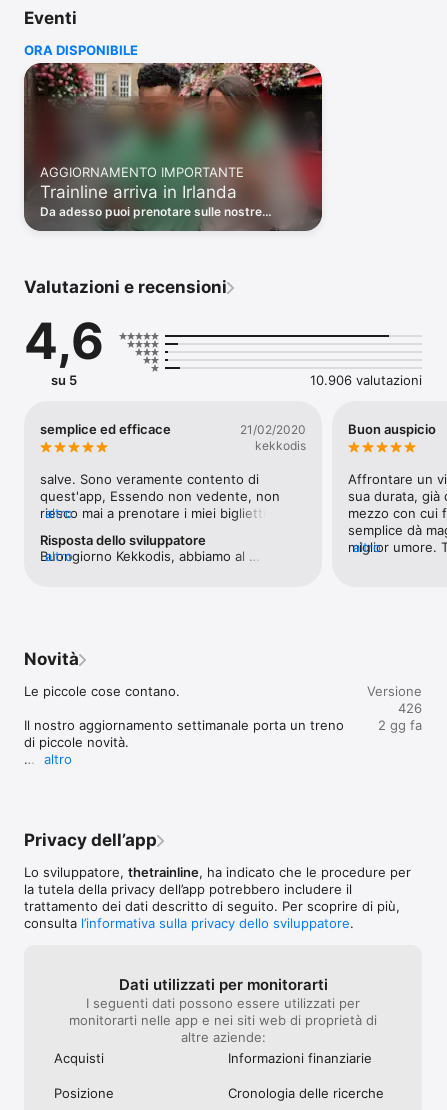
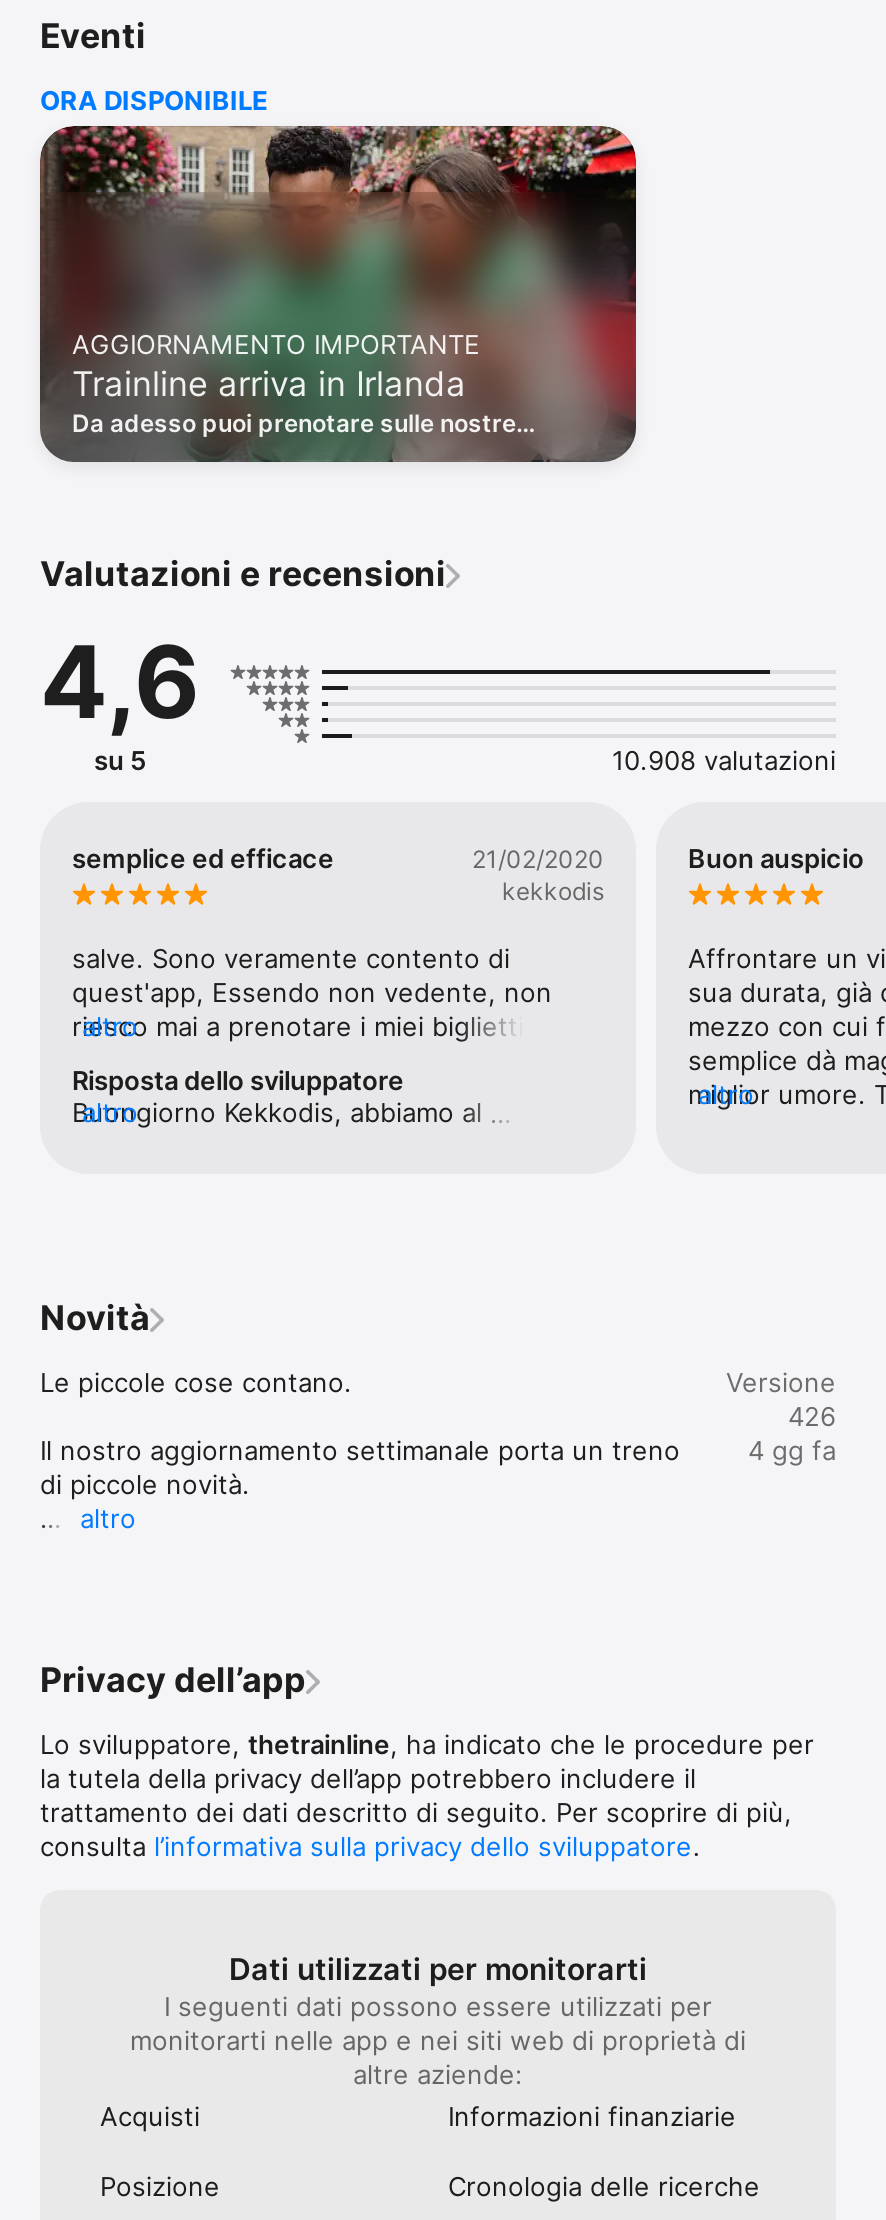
- 10.906 valutazioni
+ 10.908 valutazioni

- 2 gg fa
+ 4 gg fa
